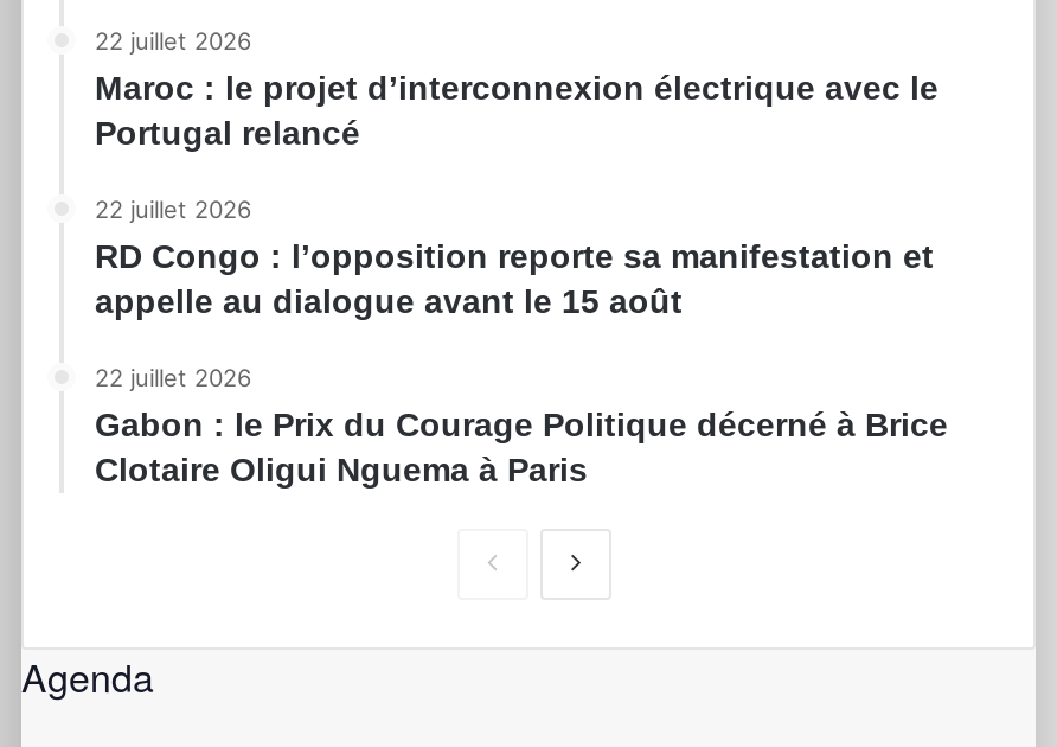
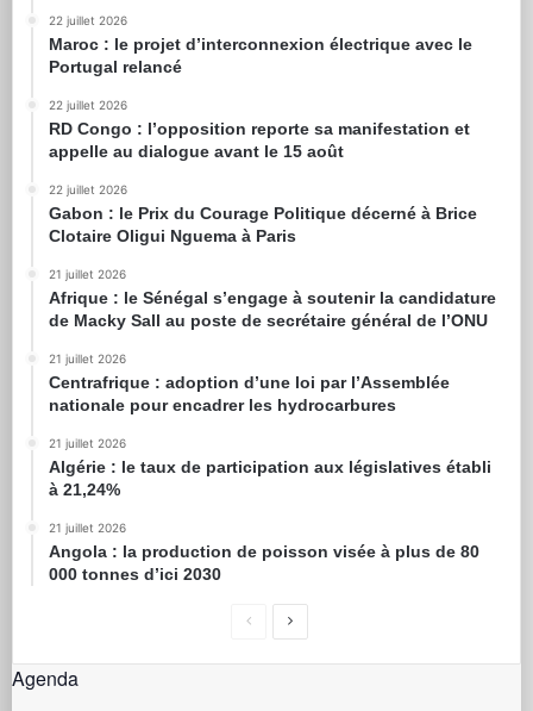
+ 21 juillet 2026
+ Afrique : le Sénégal s’engage à soutenir la candidature
+ de Macky Sall au poste de secrétaire général de l’ONU
+ 21 juillet 2026
+ Centrafrique : adoption d’une loi par l’Assemblée
+ nationale pour encadrer les hydrocarbures
+ 21 juillet 2026
+ Algérie : le taux de participation aux législatives établi
+ à 21,24%
+ 21 juillet 2026
+ Angola : la production de poisson visée à plus de 80
+ 000 tonnes d’ici 2030
